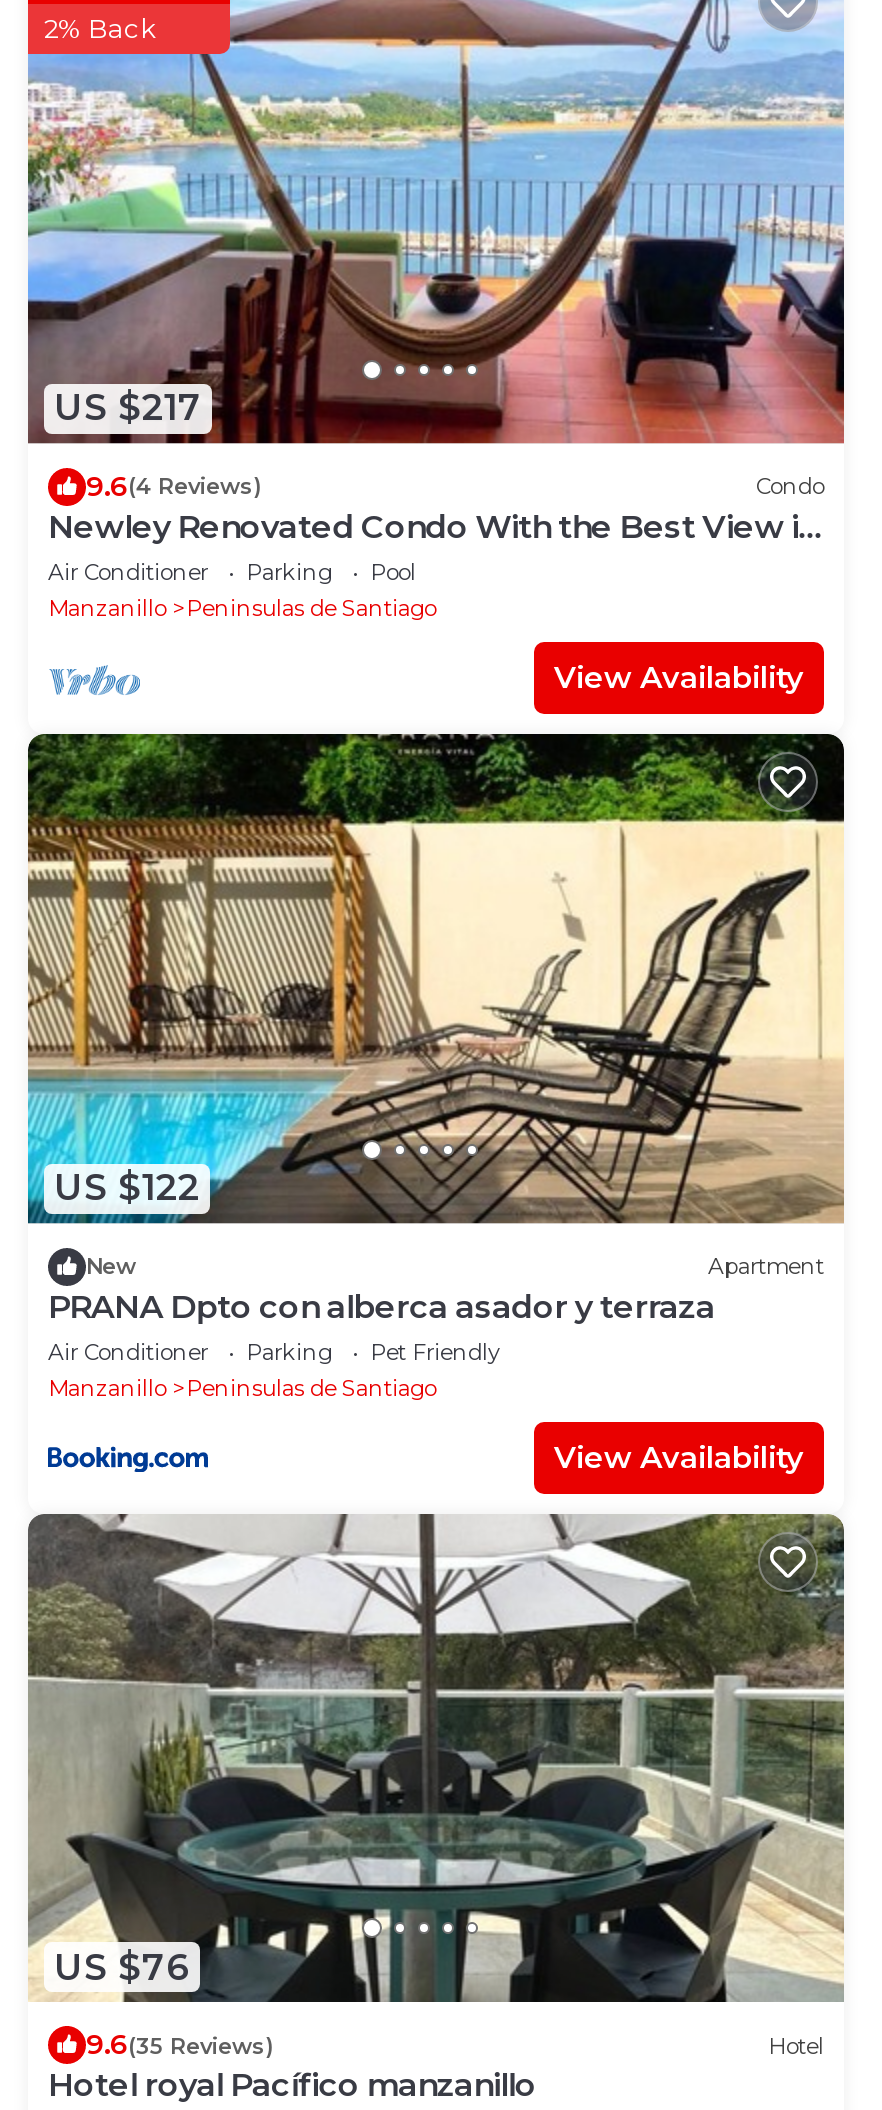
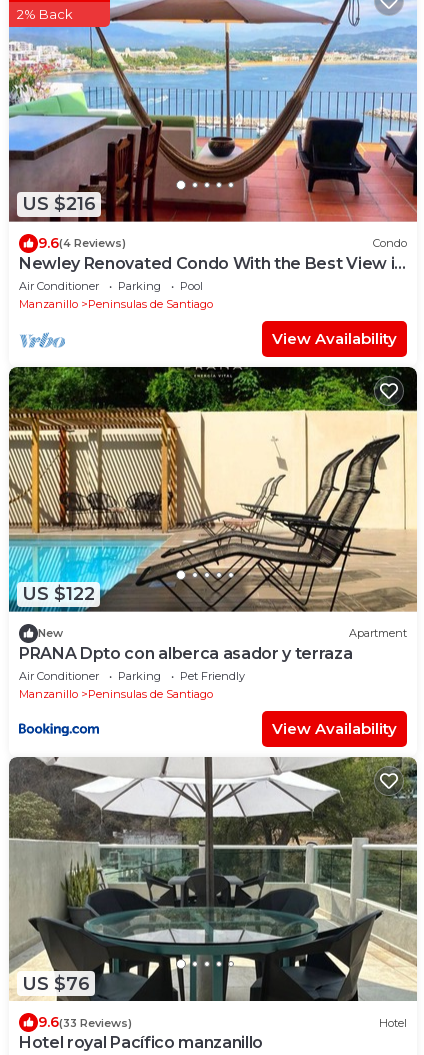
- US $217
+ US $216

- 9.6(35 Reviews)
+ 9.6(33 Reviews)
